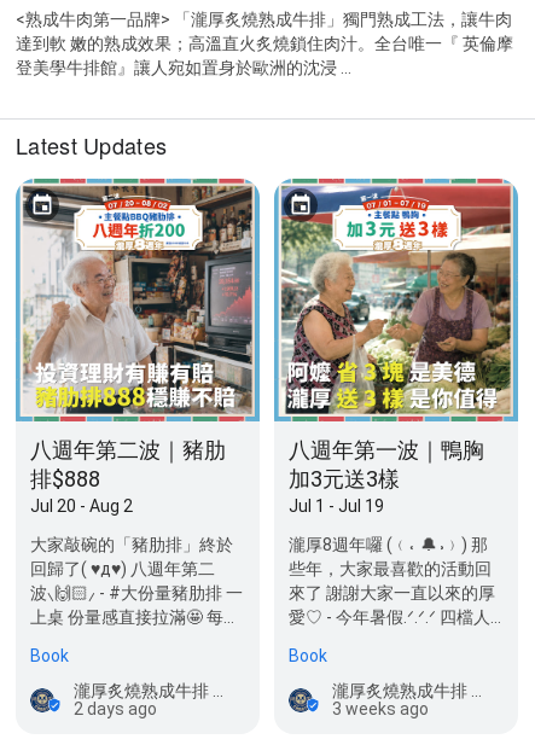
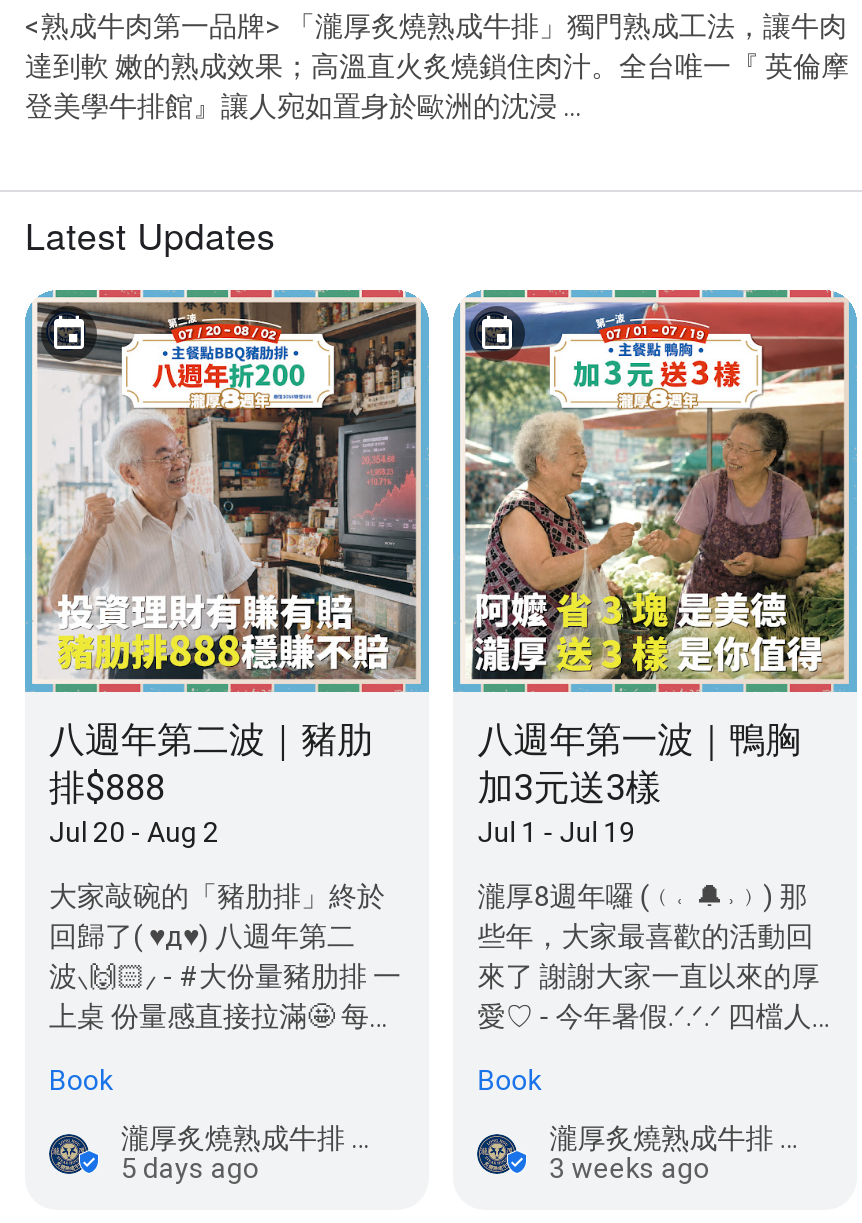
- 2 days ago
+ 5 days ago
